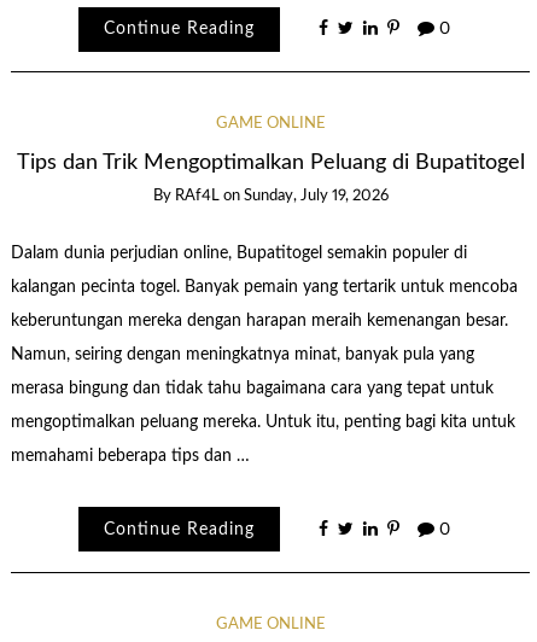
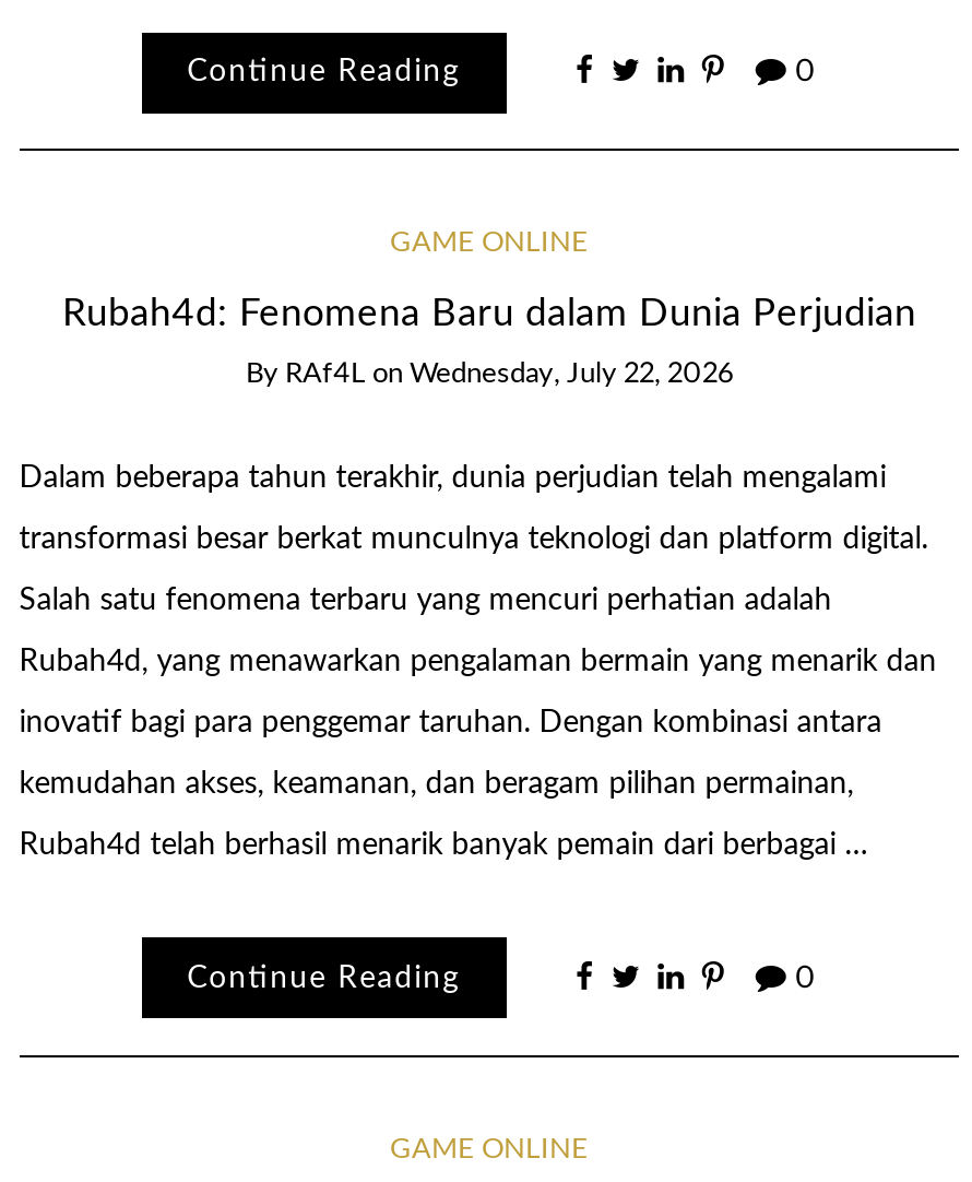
- Tips dan Trik Mengoptimalkan Peluang di Bupatitogel
+ Rubah4d: Fenomena Baru dalam Dunia Perjudian

- By RAf4L on Sunday, July 19, 2026
+ By RAf4L on Wednesday, July 22, 2026

- Dalam dunia perjudian online, Bupatitogel semakin populer di
+ Dalam beberapa tahun terakhir, dunia perjudian telah mengalami

- kalangan pecinta togel. Banyak pemain yang tertarik untuk mencoba
+ transformasi besar berkat munculnya teknologi dan platform digital.

- keberuntungan mereka dengan harapan meraih kemenangan besar.
+ Salah satu fenomena terbaru yang mencuri perhatian adalah

- Namun, seiring dengan meningkatnya minat, banyak pula yang
+ Rubah4d, yang menawarkan pengalaman bermain yang menarik dan

- merasa bingung dan tidak tahu bagaimana cara yang tepat untuk
+ inovatif bagi para penggemar taruhan. Dengan kombinasi antara

- mengoptimalkan peluang mereka. Untuk itu, penting bagi kita untuk
+ kemudahan akses, keamanan, dan beragam pilihan permainan,

- memahami beberapa tips dan …
+ Rubah4d telah berhasil menarik banyak pemain dari berbagai …
